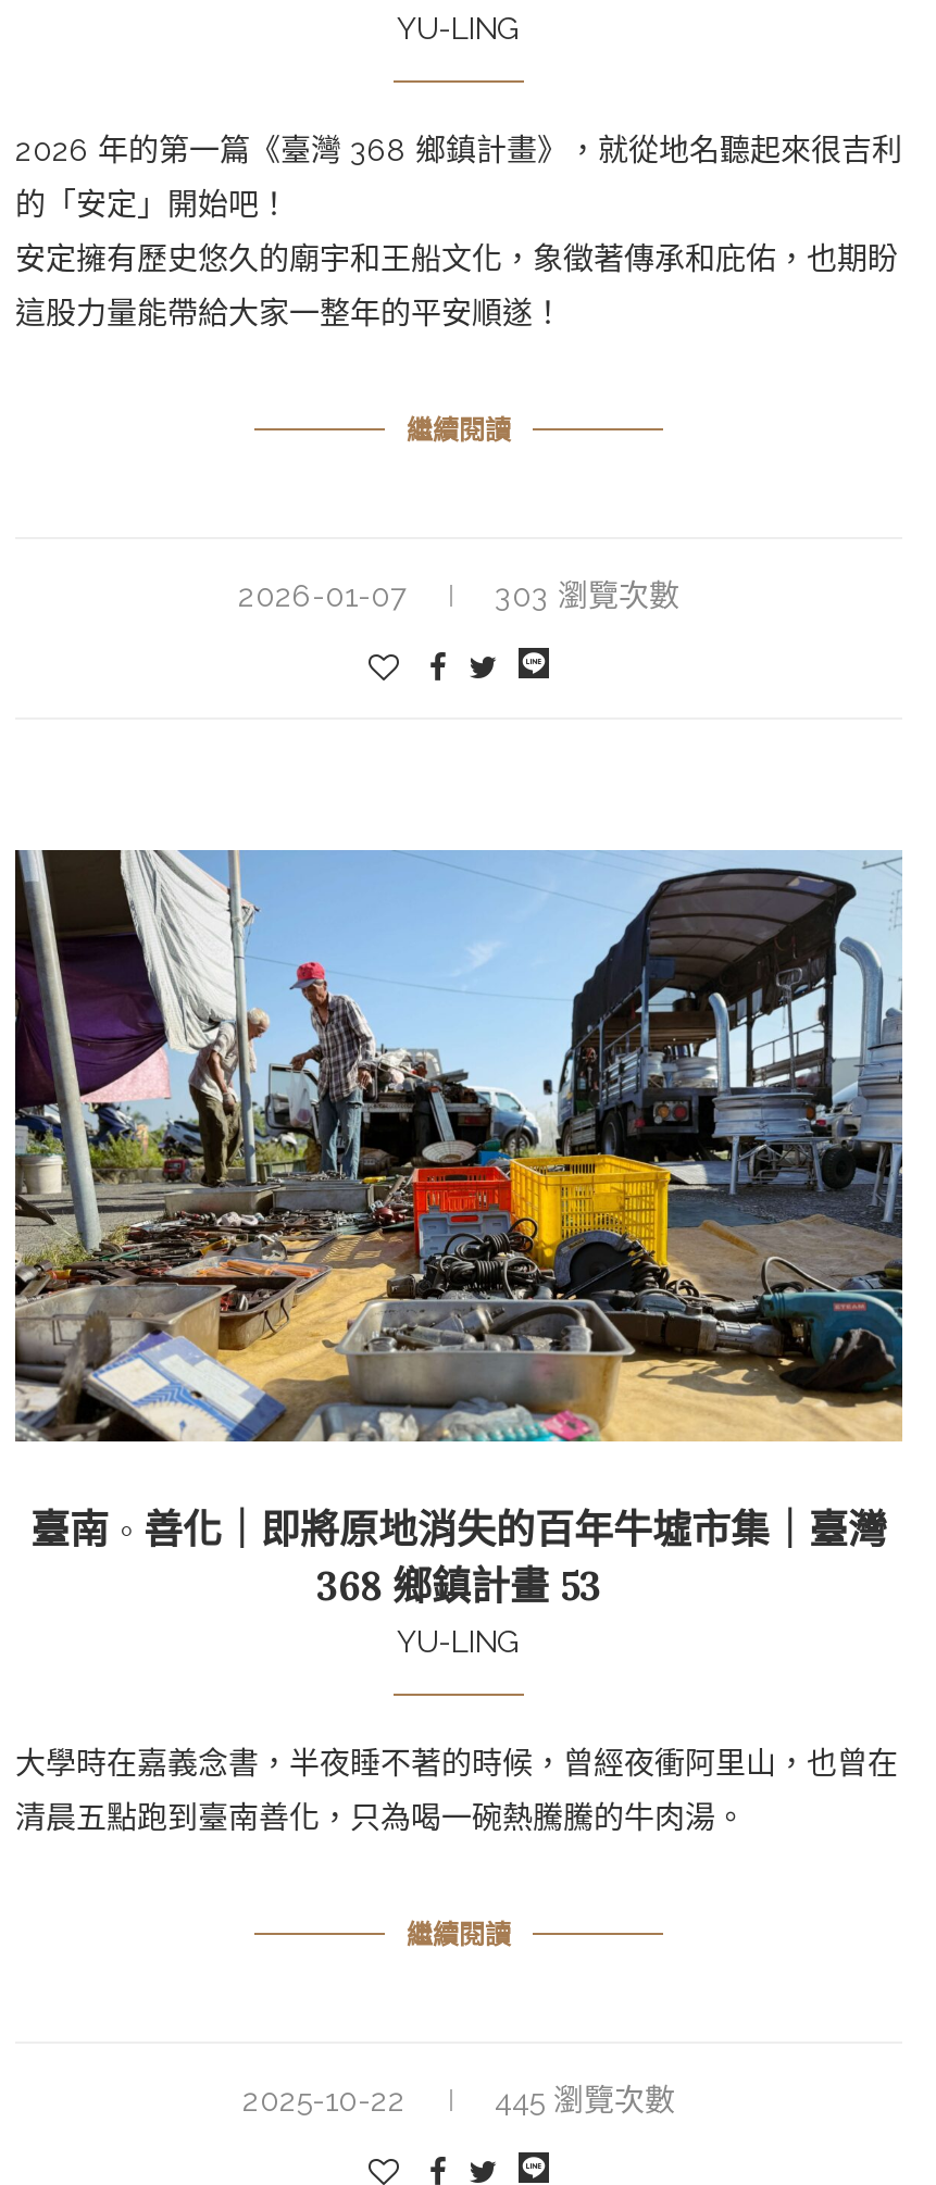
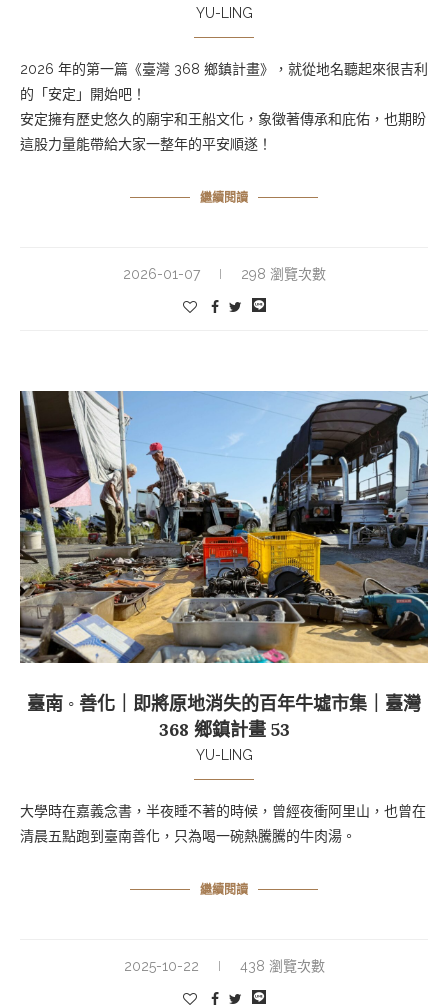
- 303 瀏覽次數
+ 298 瀏覽次數

- 445 瀏覽次數
+ 438 瀏覽次數
